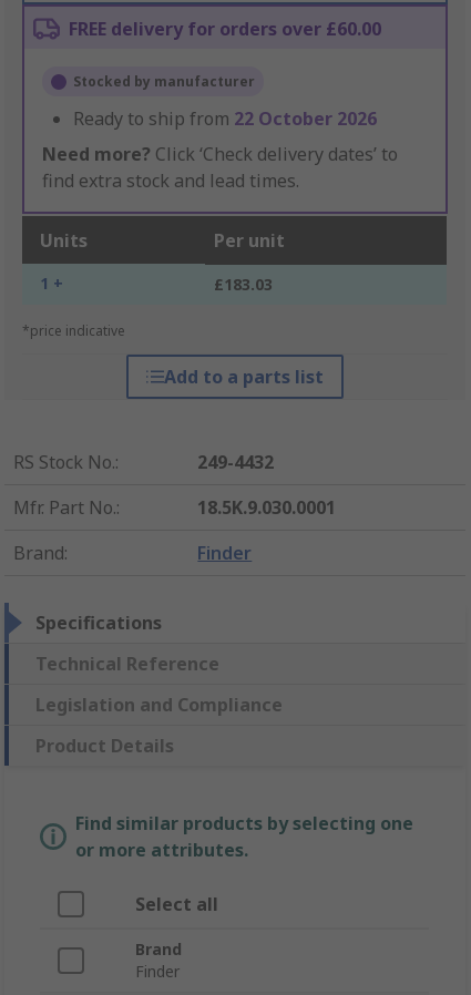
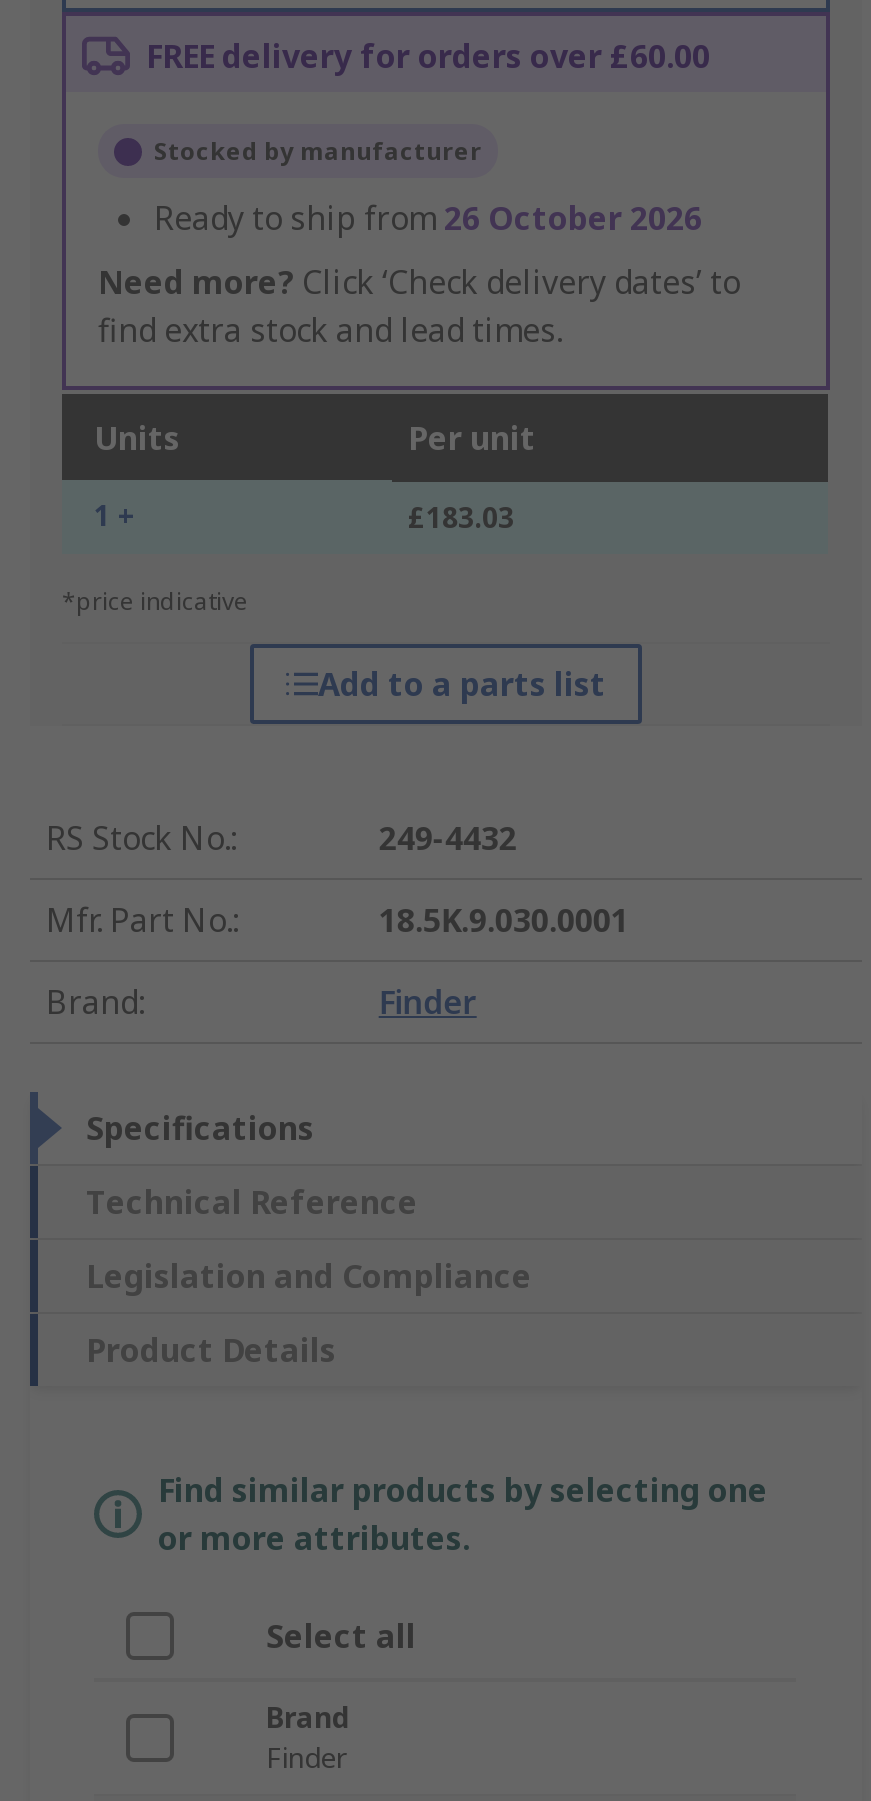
- Ready to ship from 22 October 2026
+ Ready to ship from 26 October 2026
